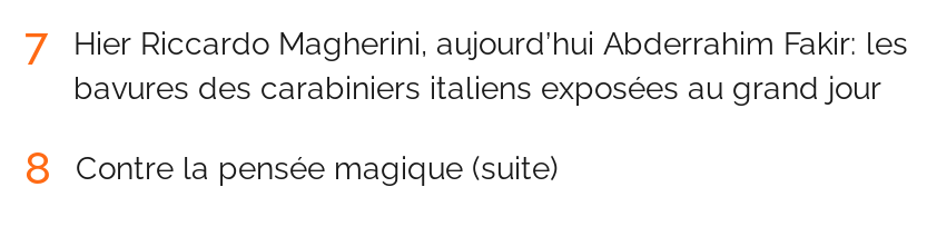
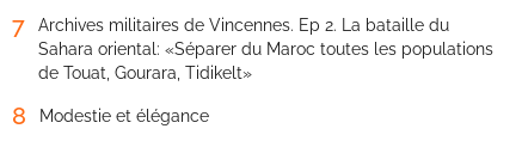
- Hier Riccardo Magherini, aujourd’hui Abderrahim Fakir: les
- bavures des carabiniers italiens exposées au grand jour
+ Archives militaires de Vincennes. Ep 2. La bataille du
+ Sahara oriental: «Séparer du Maroc toutes les populations
+ de Touat, Gourara, Tidikelt»

- Contre la pensée magique (suite)
+ Modestie et élégance
